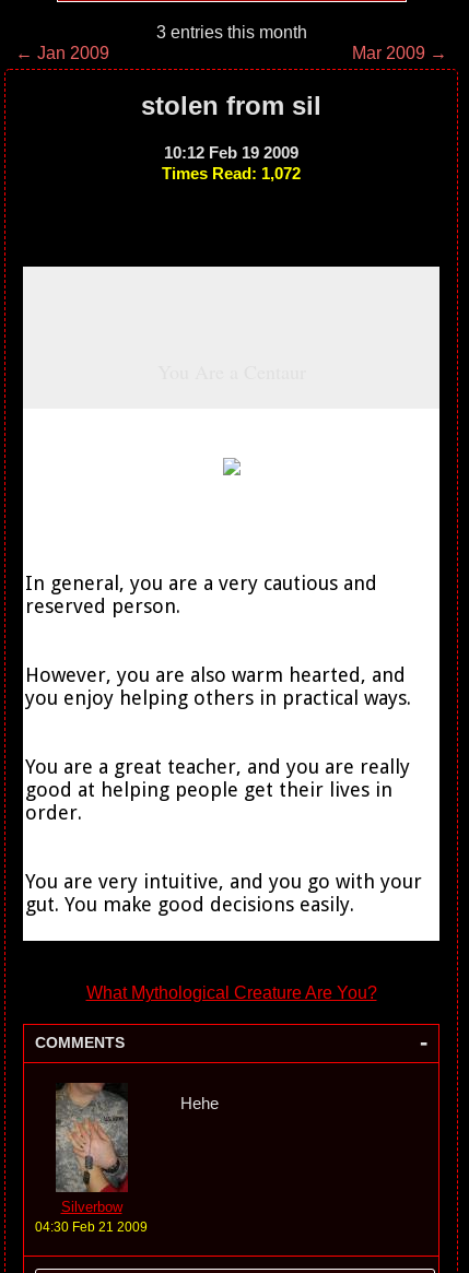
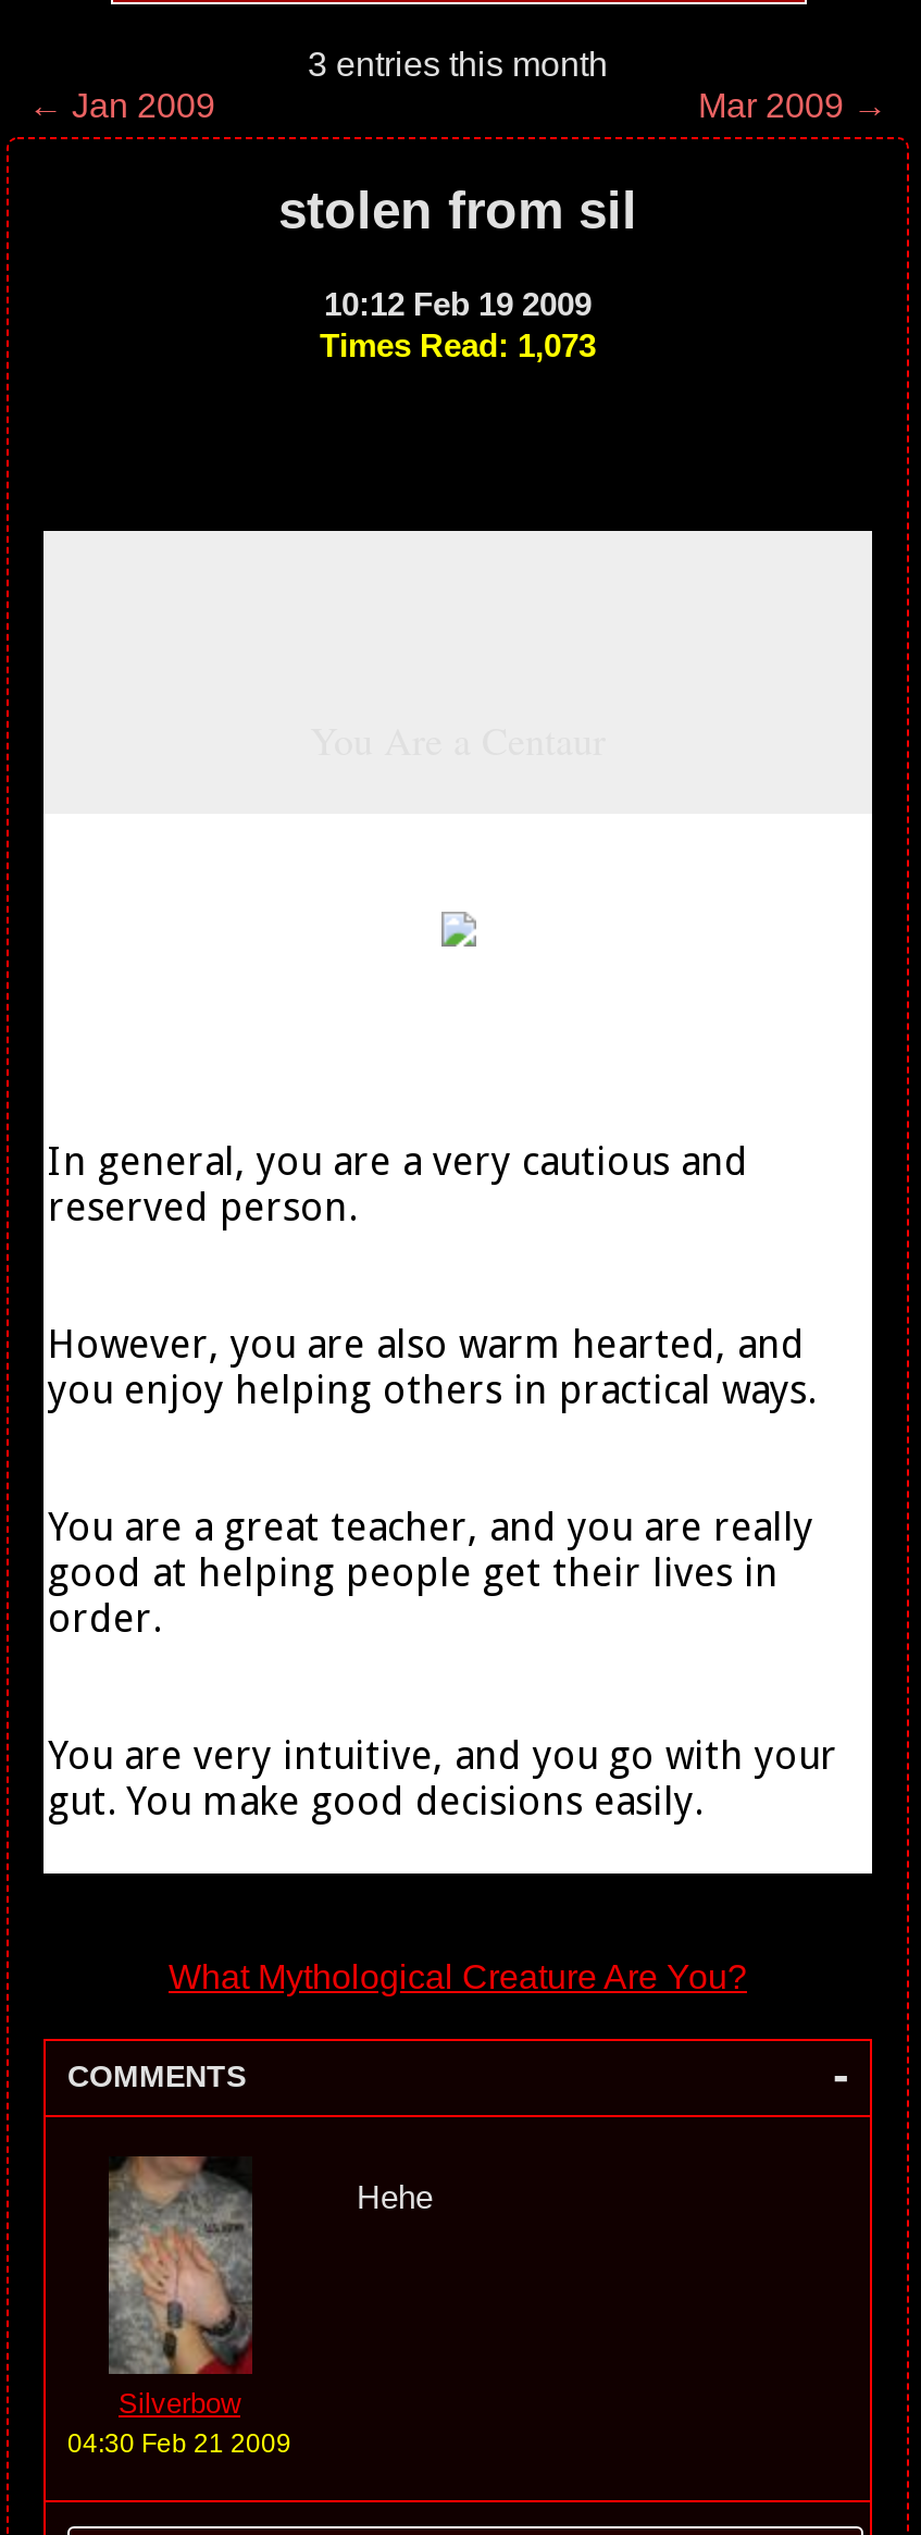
- Times Read: 1,072
+ Times Read: 1,073
